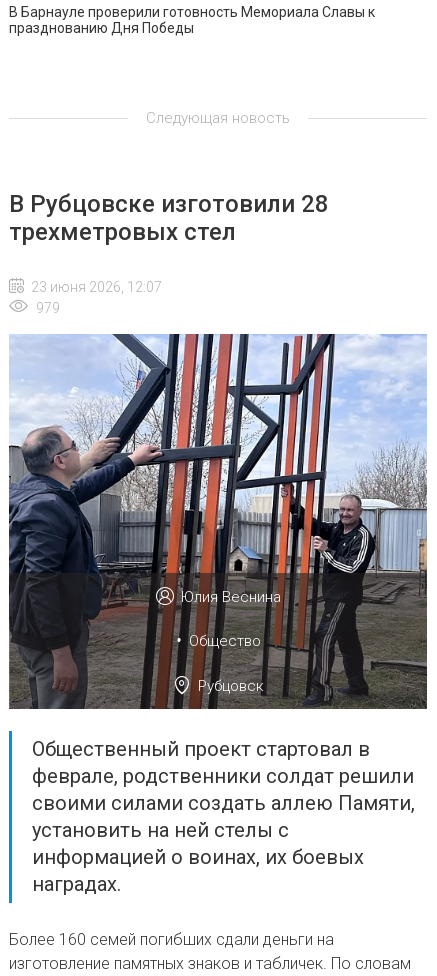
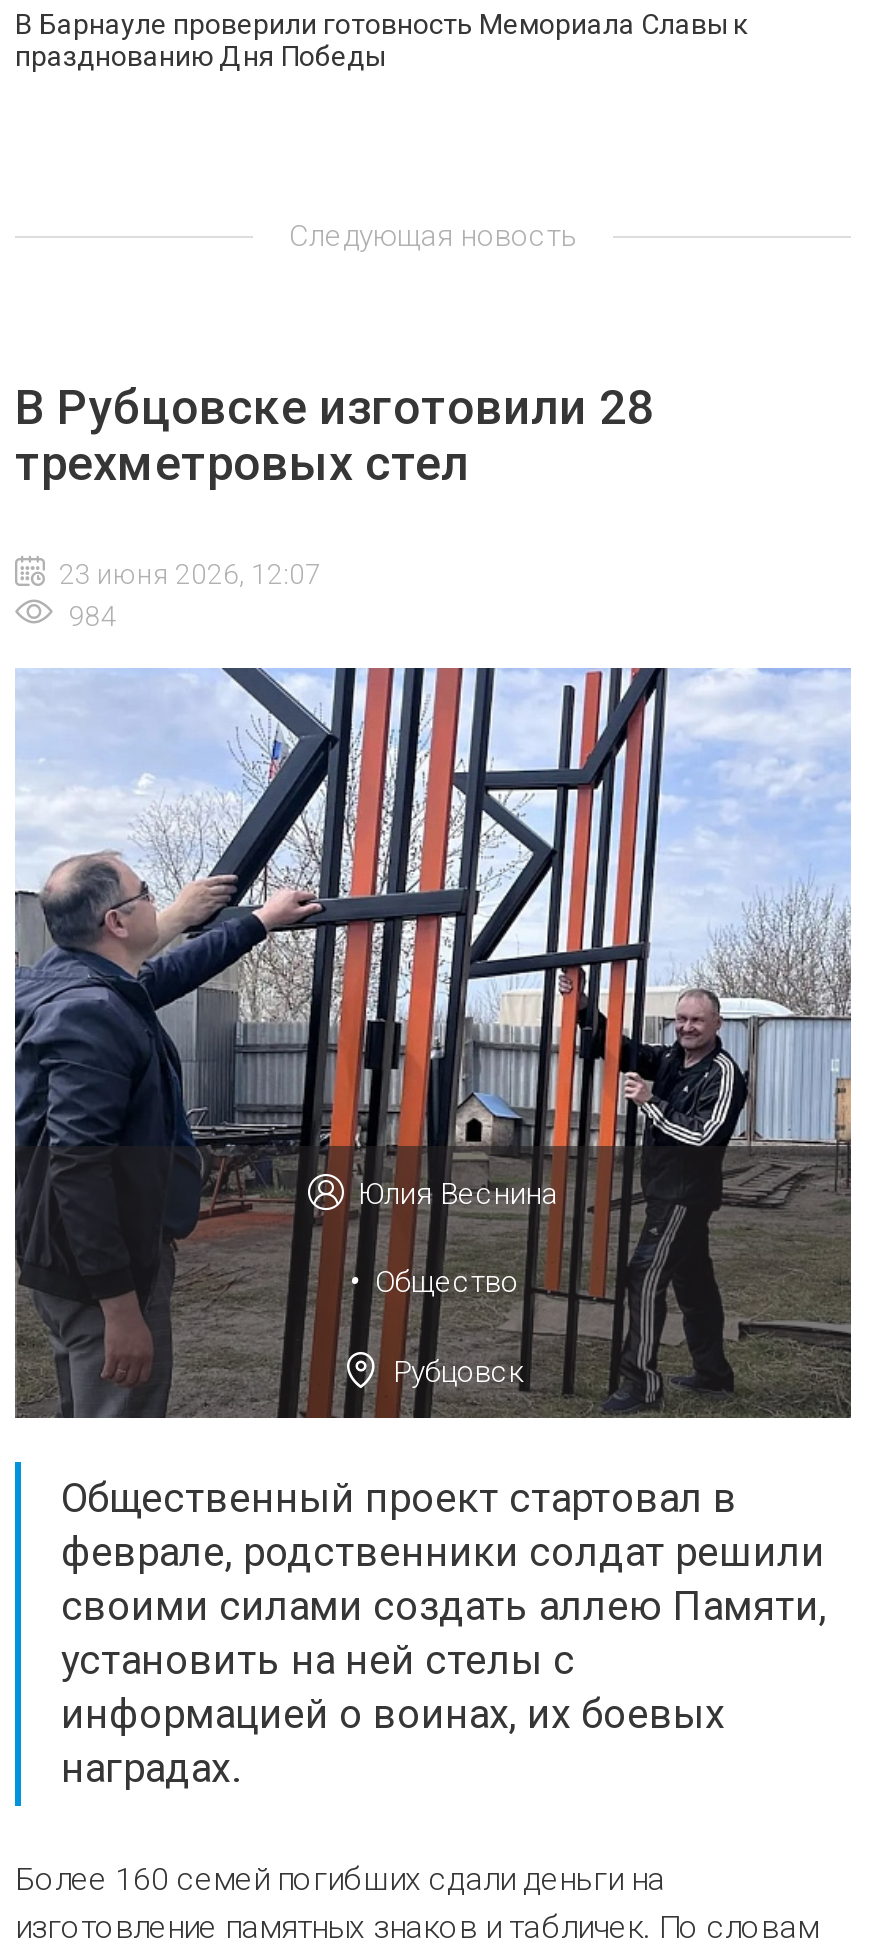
- 979
+ 984
